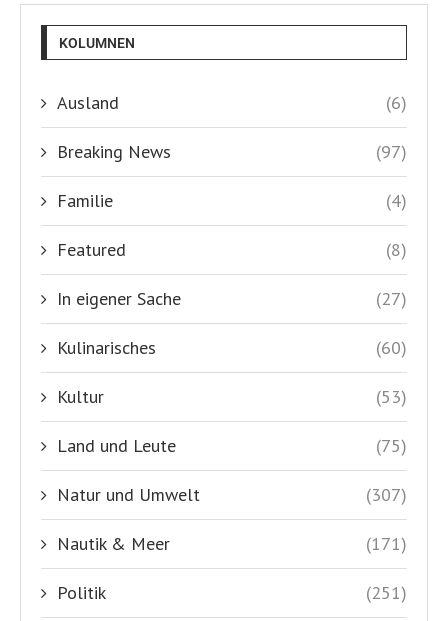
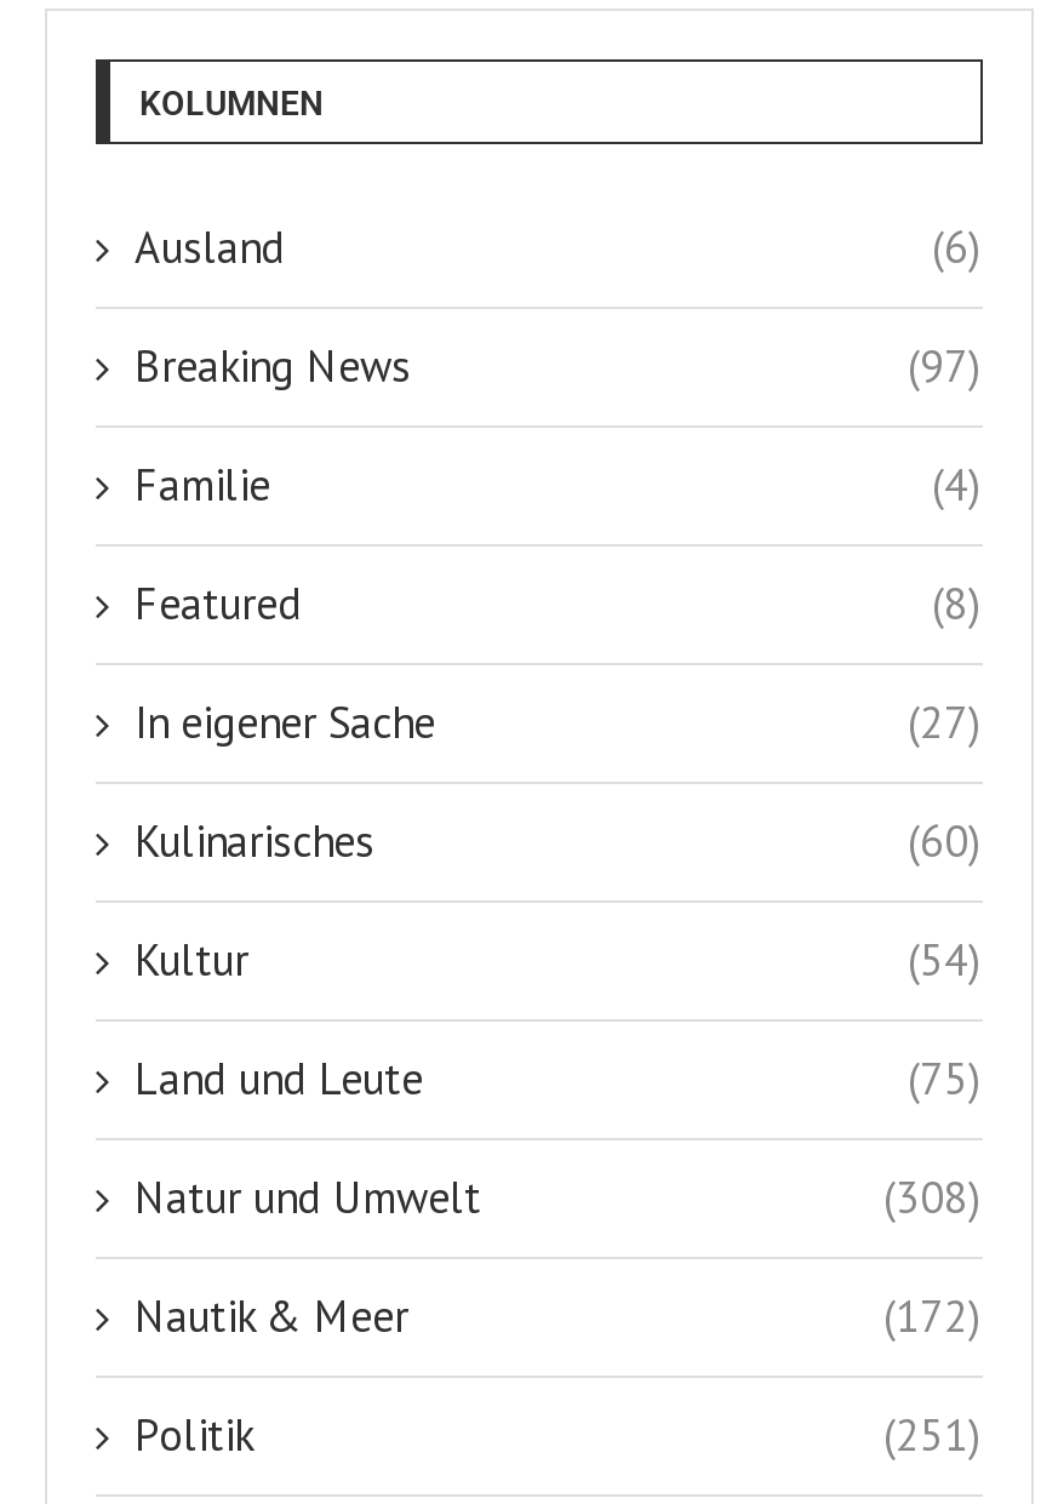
- (53)
+ (54)

- (307)
+ (308)

- (171)
+ (172)
